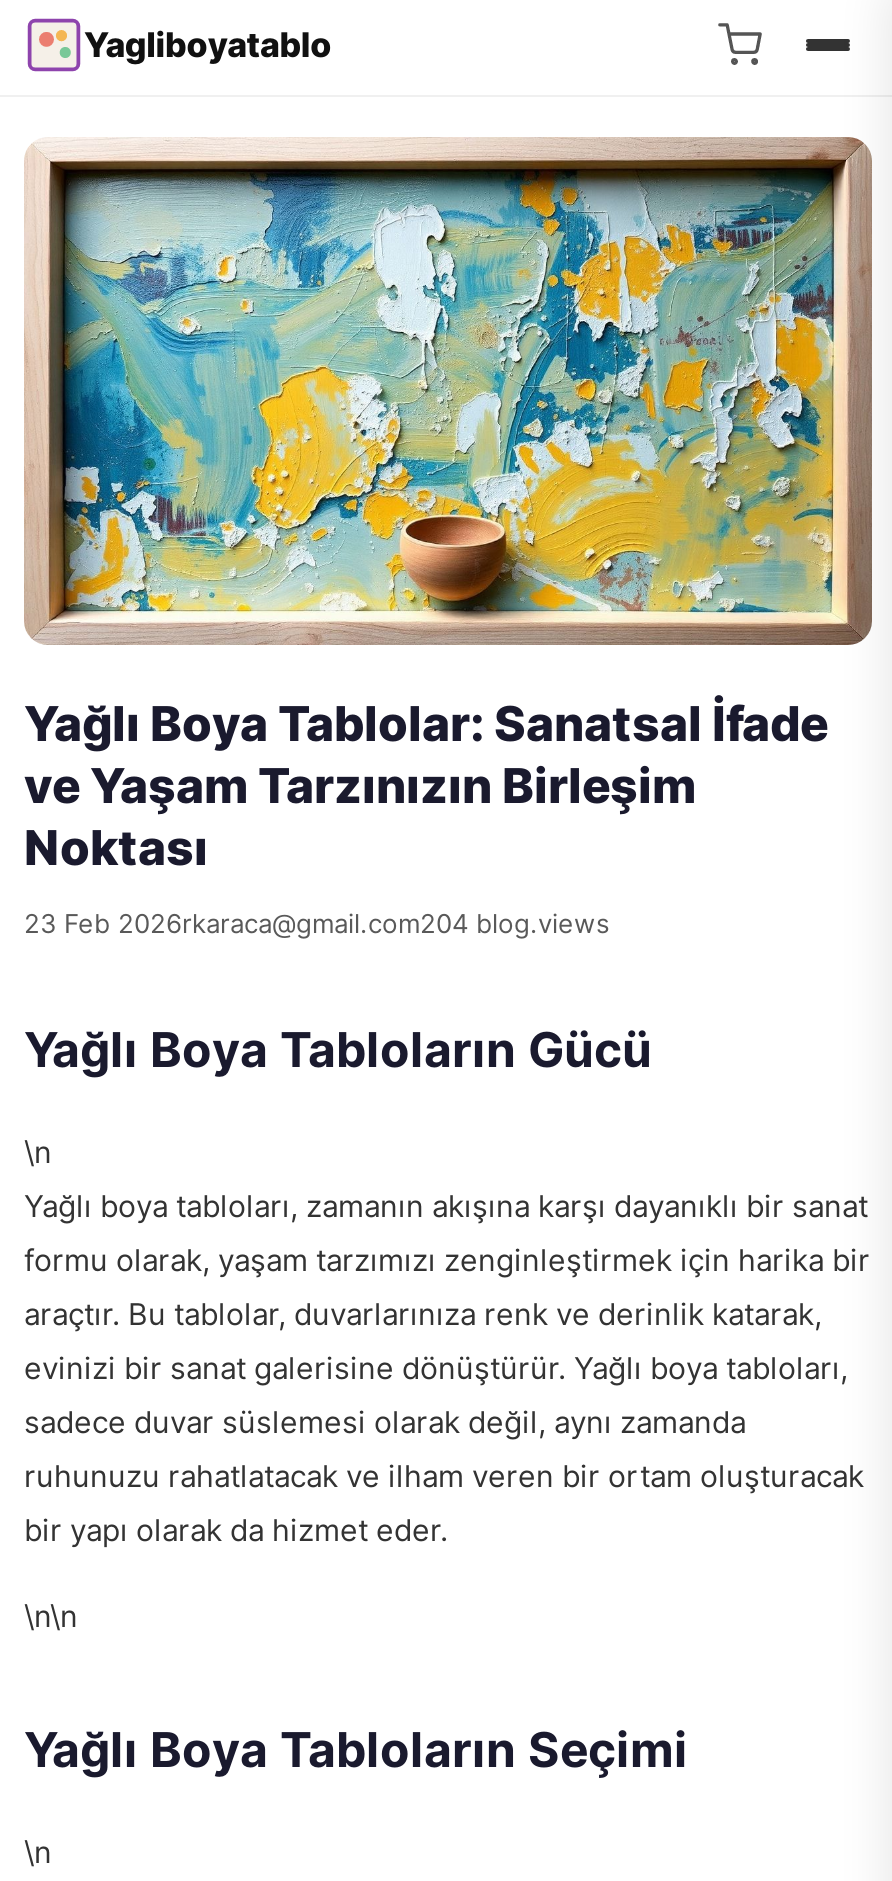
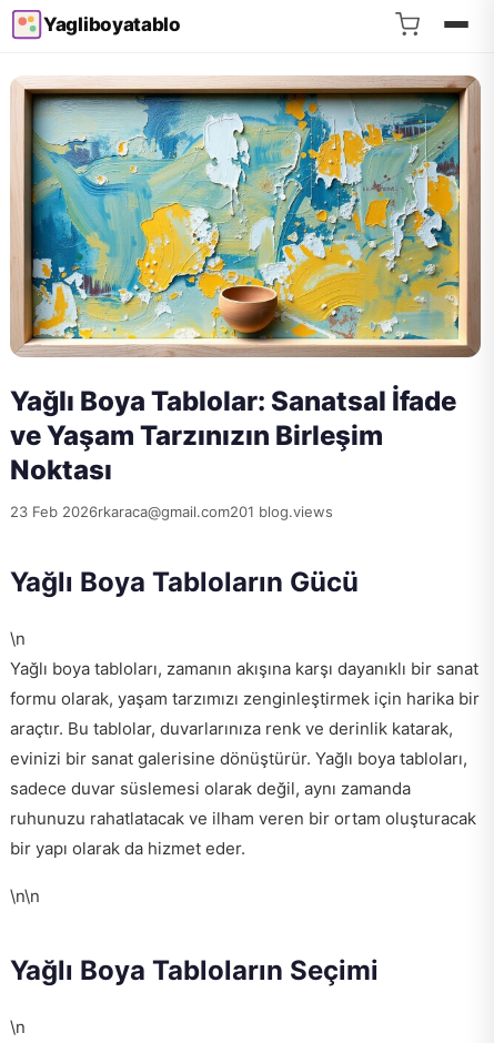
- 23 Feb 2026rkaraca@gmail.com204 blog.views
+ 23 Feb 2026rkaraca@gmail.com201 blog.views
